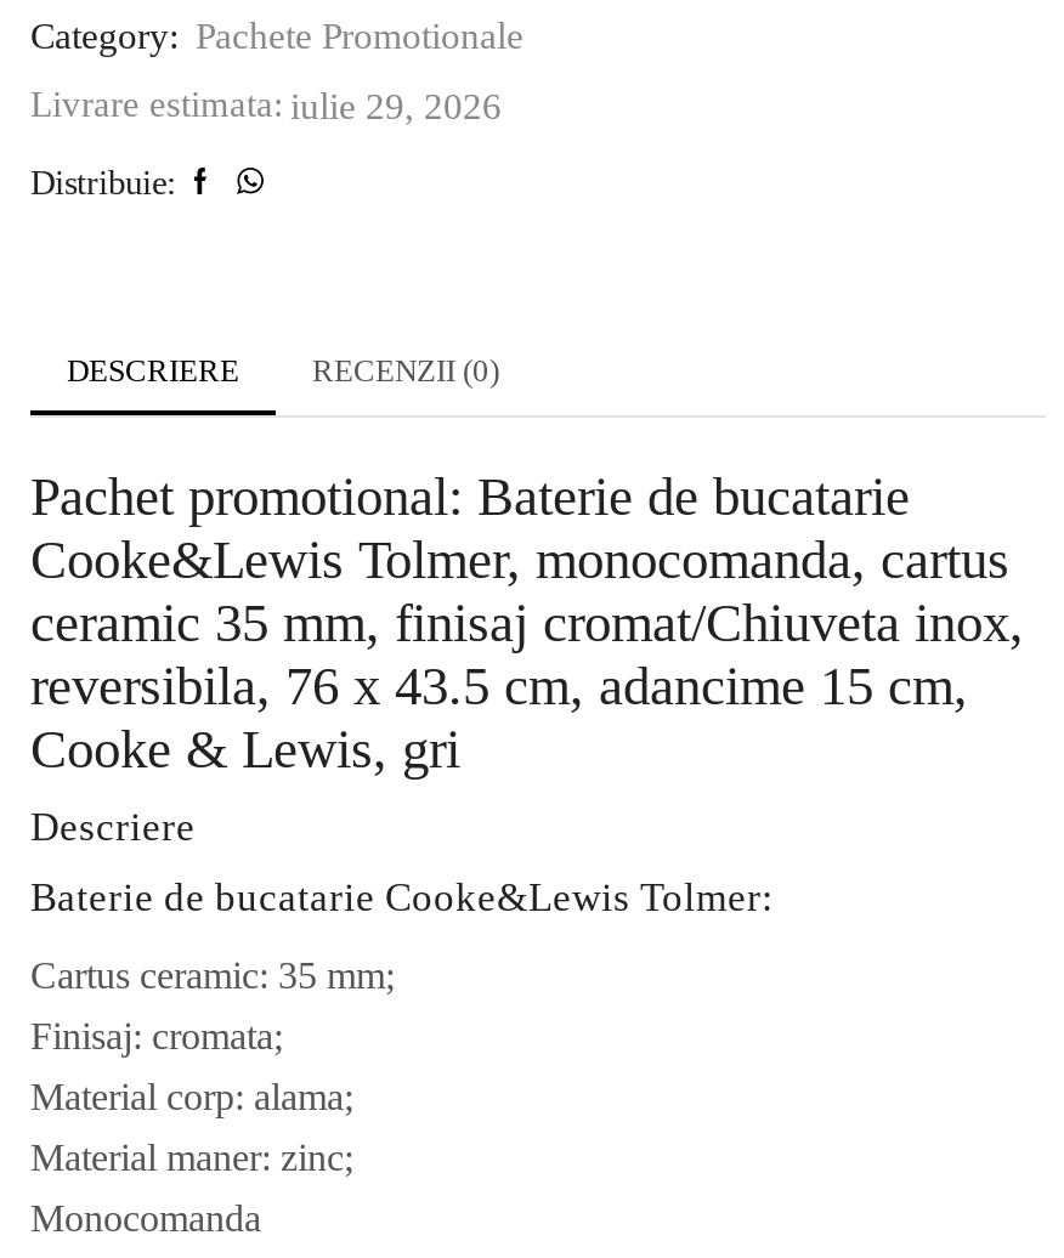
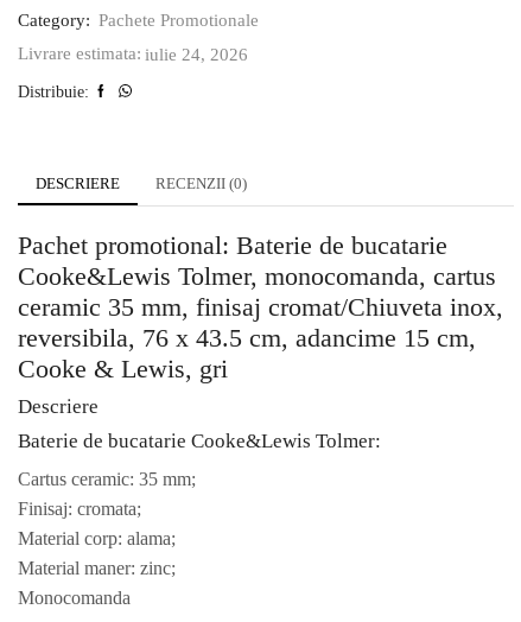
- Livrare estimata: iulie 29, 2026
+ Livrare estimata: iulie 24, 2026
